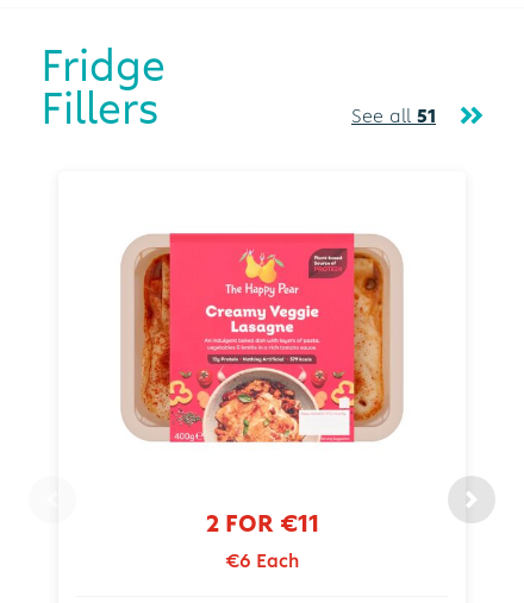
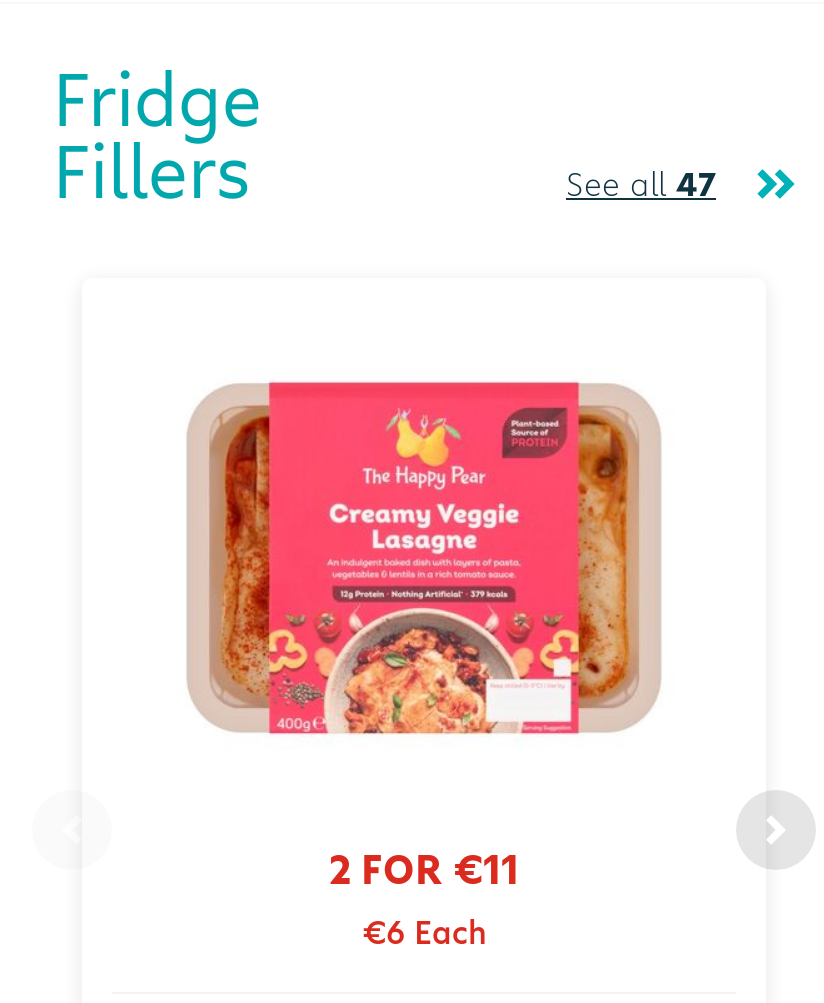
- See all 51
+ See all 47
